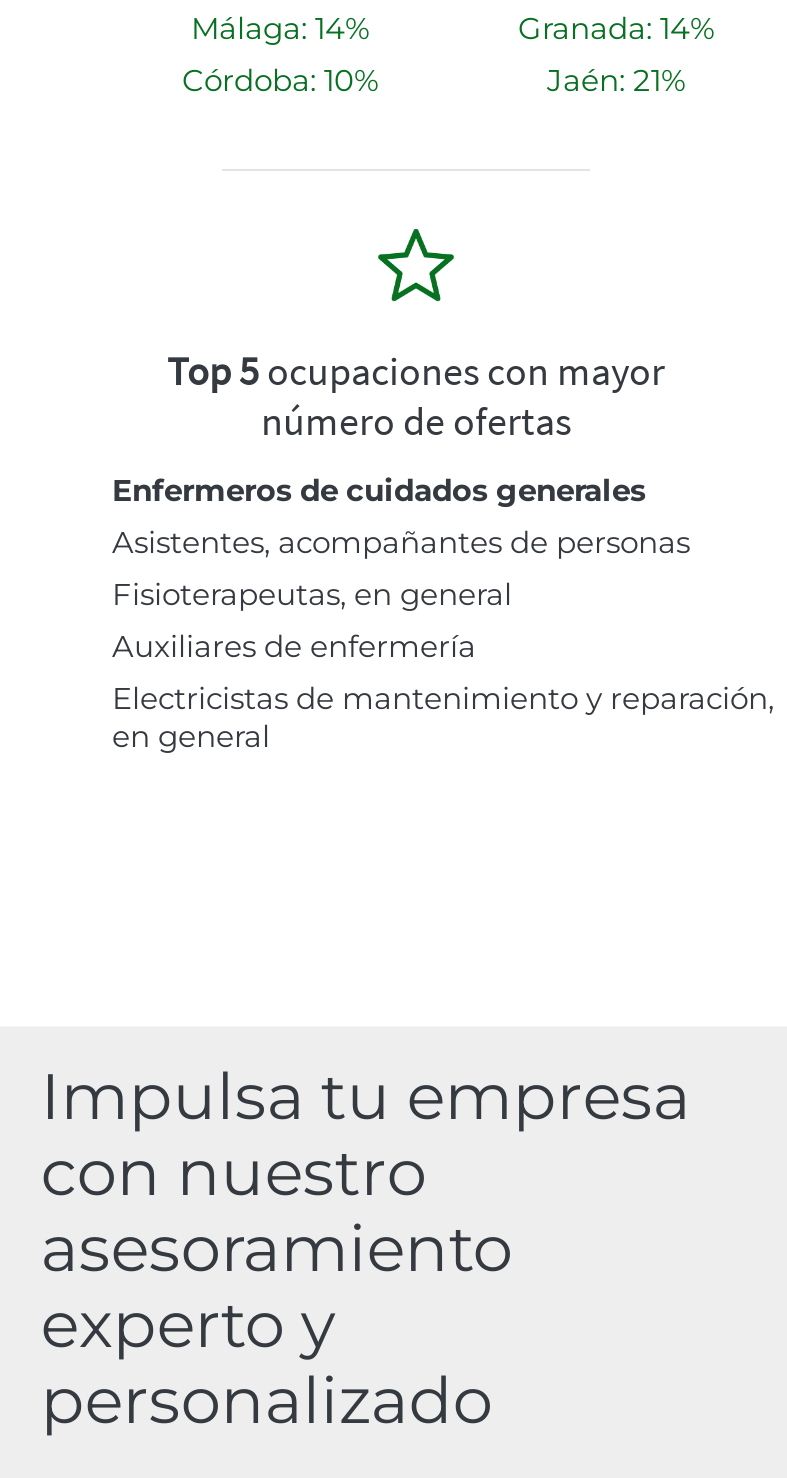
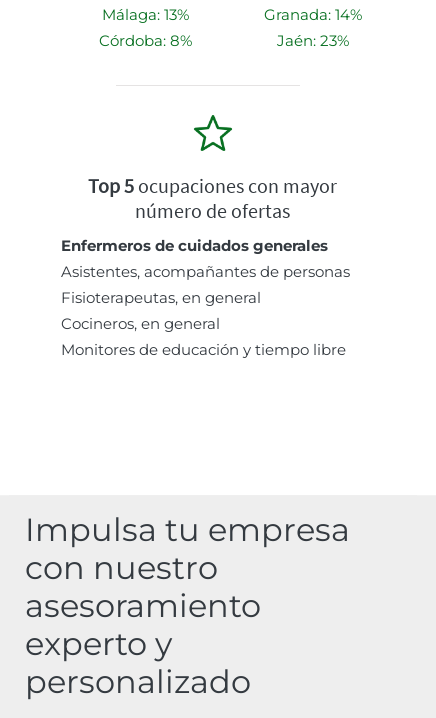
- Málaga: 14%
+ Málaga: 13%

- Córdoba: 10%
+ Córdoba: 8%

- Jaén: 21%
+ Jaén: 23%

- Auxiliares de enfermería
- Electricistas de mantenimiento y reparación,
- en general
+ Cocineros, en general
+ Monitores de educación y tiempo libre
